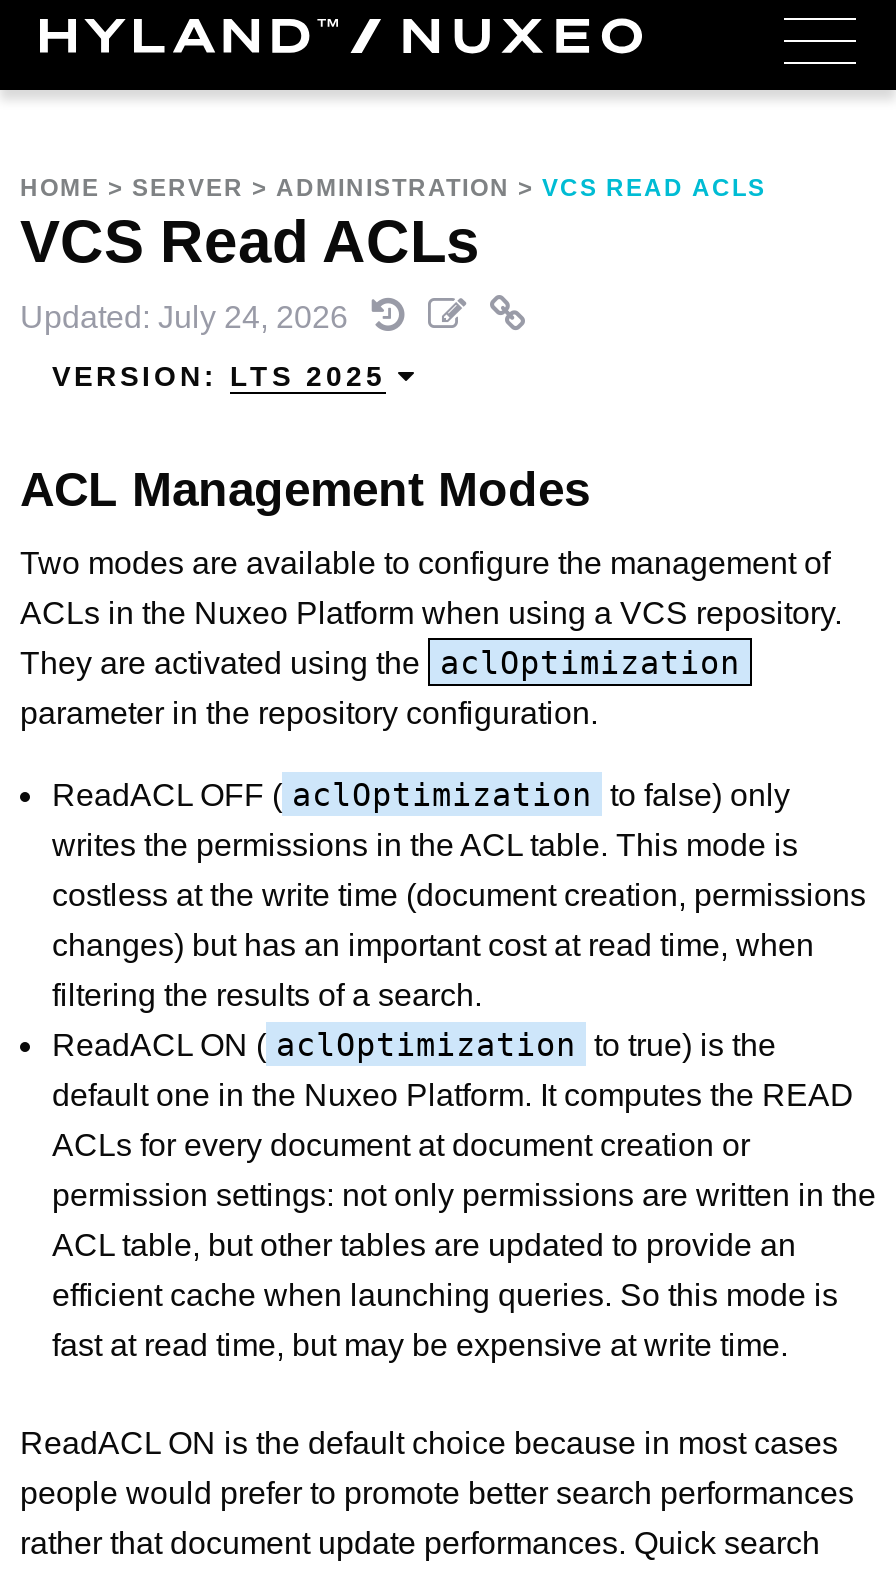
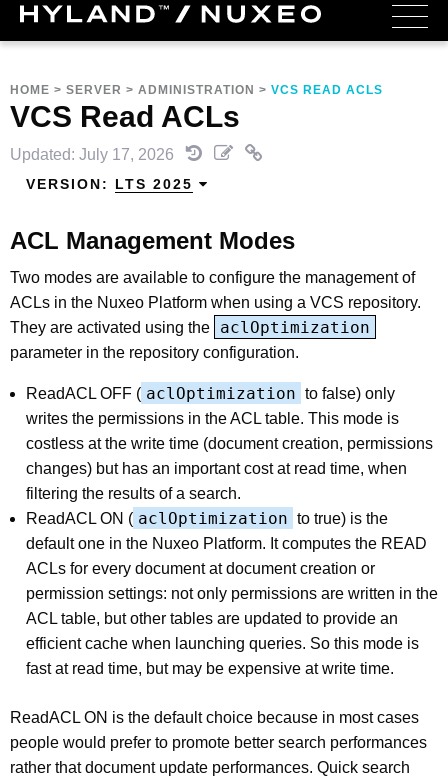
- Updated: July 24, 2026
+ Updated: July 17, 2026
